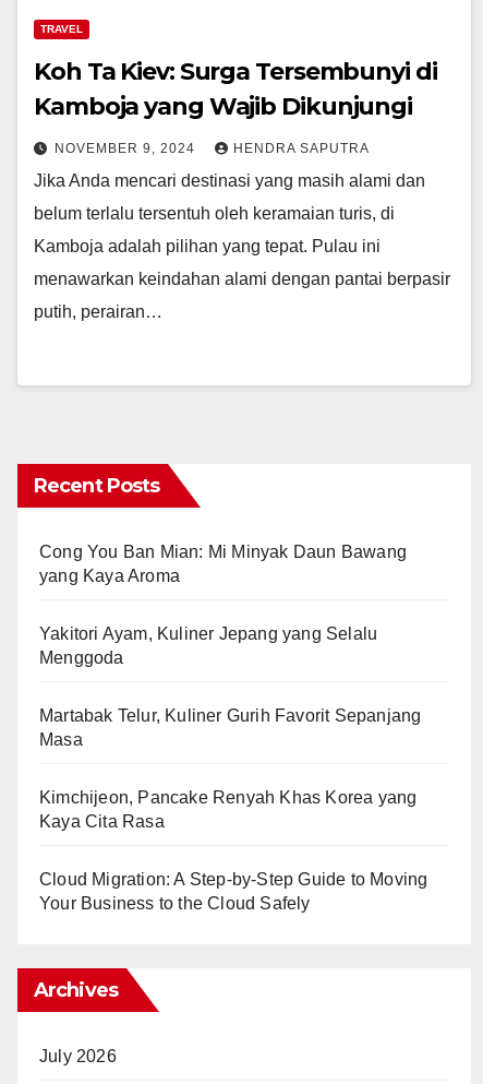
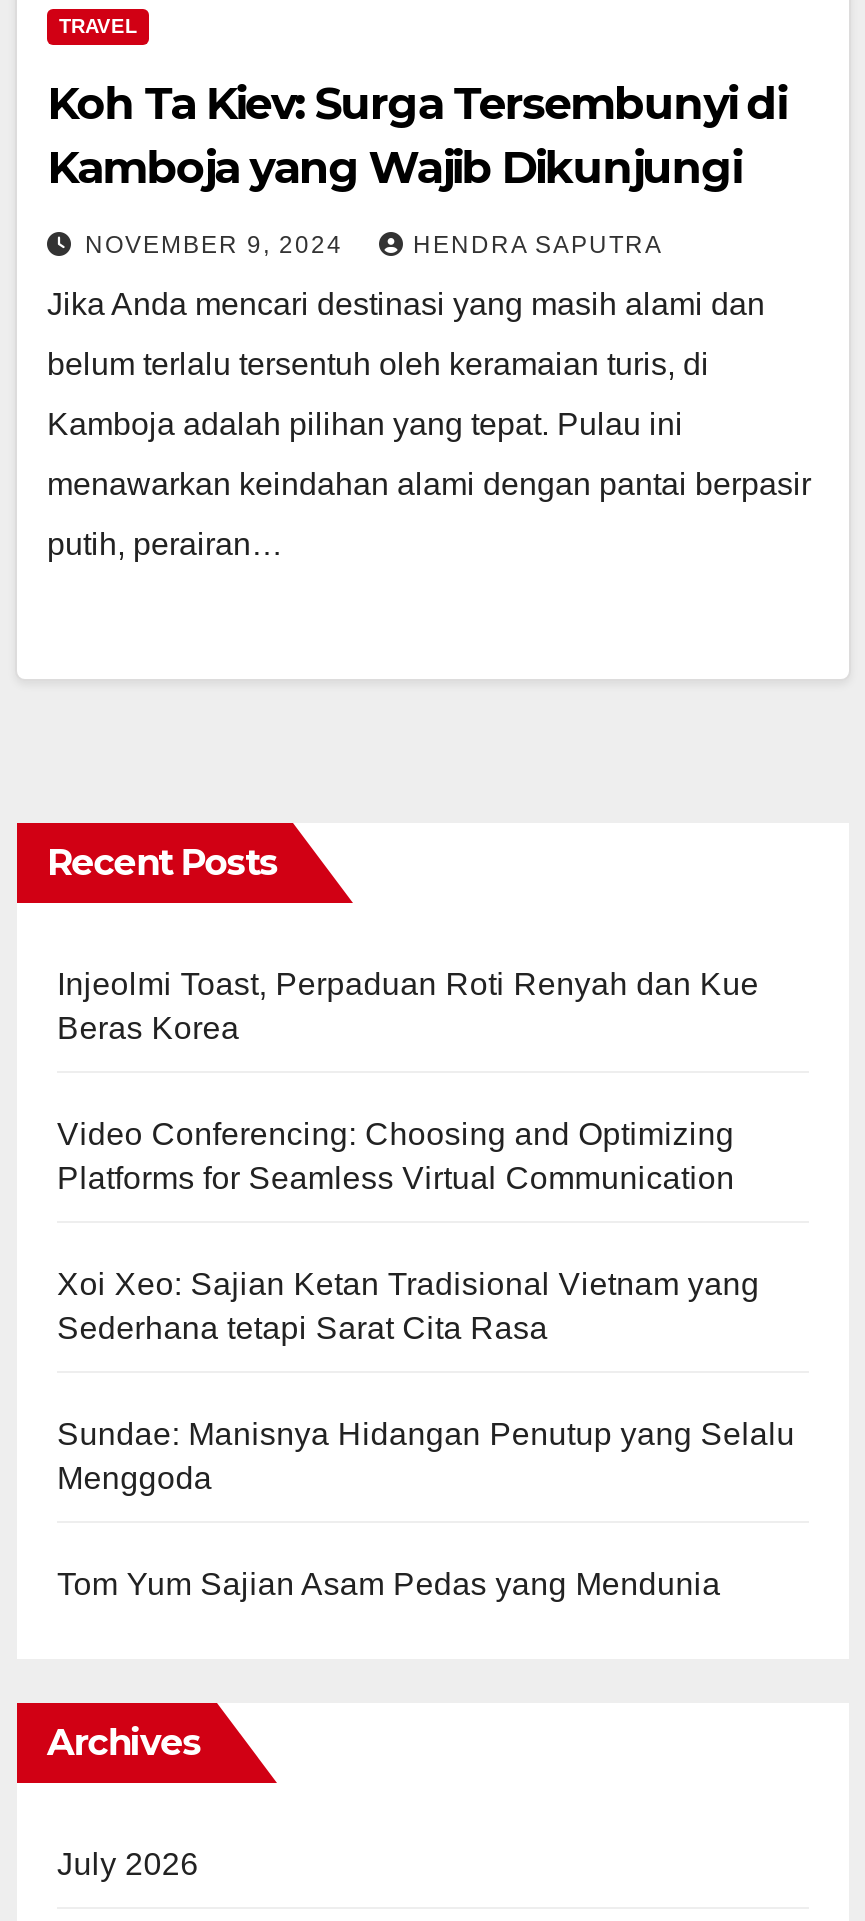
- Cong You Ban Mian: Mi Minyak Daun Bawang
- yang Kaya Aroma
- Yakitori Ayam, Kuliner Jepang yang Selalu
+ Injeolmi Toast, Perpaduan Roti Renyah dan Kue
+ Beras Korea
+ Video Conferencing: Choosing and Optimizing
+ Platforms for Seamless Virtual Communication
+ Xoi Xeo: Sajian Ketan Tradisional Vietnam yang
+ Sederhana tetapi Sarat Cita Rasa
+ Sundae: Manisnya Hidangan Penutup yang Selalu

moved down: Menggoda

- Martabak Telur, Kuliner Gurih Favorit Sepanjang
- Masa
- Kimchijeon, Pancake Renyah Khas Korea yang
- Kaya Cita Rasa
- Cloud Migration: A Step-by-Step Guide to Moving
- Your Business to the Cloud Safely
+ Tom Yum Sajian Asam Pedas yang Mendunia
